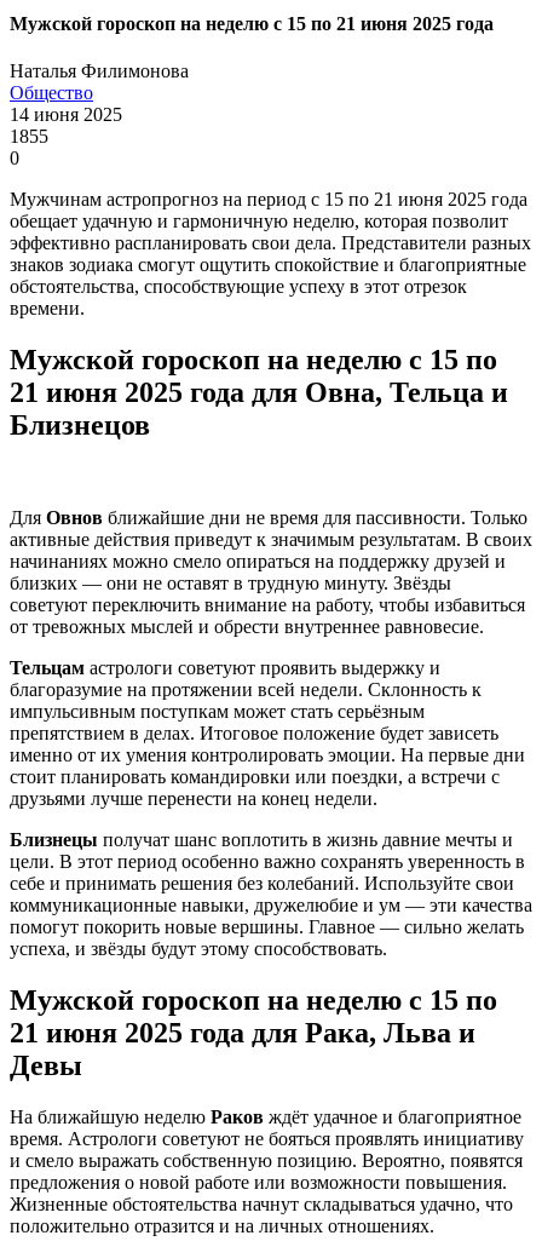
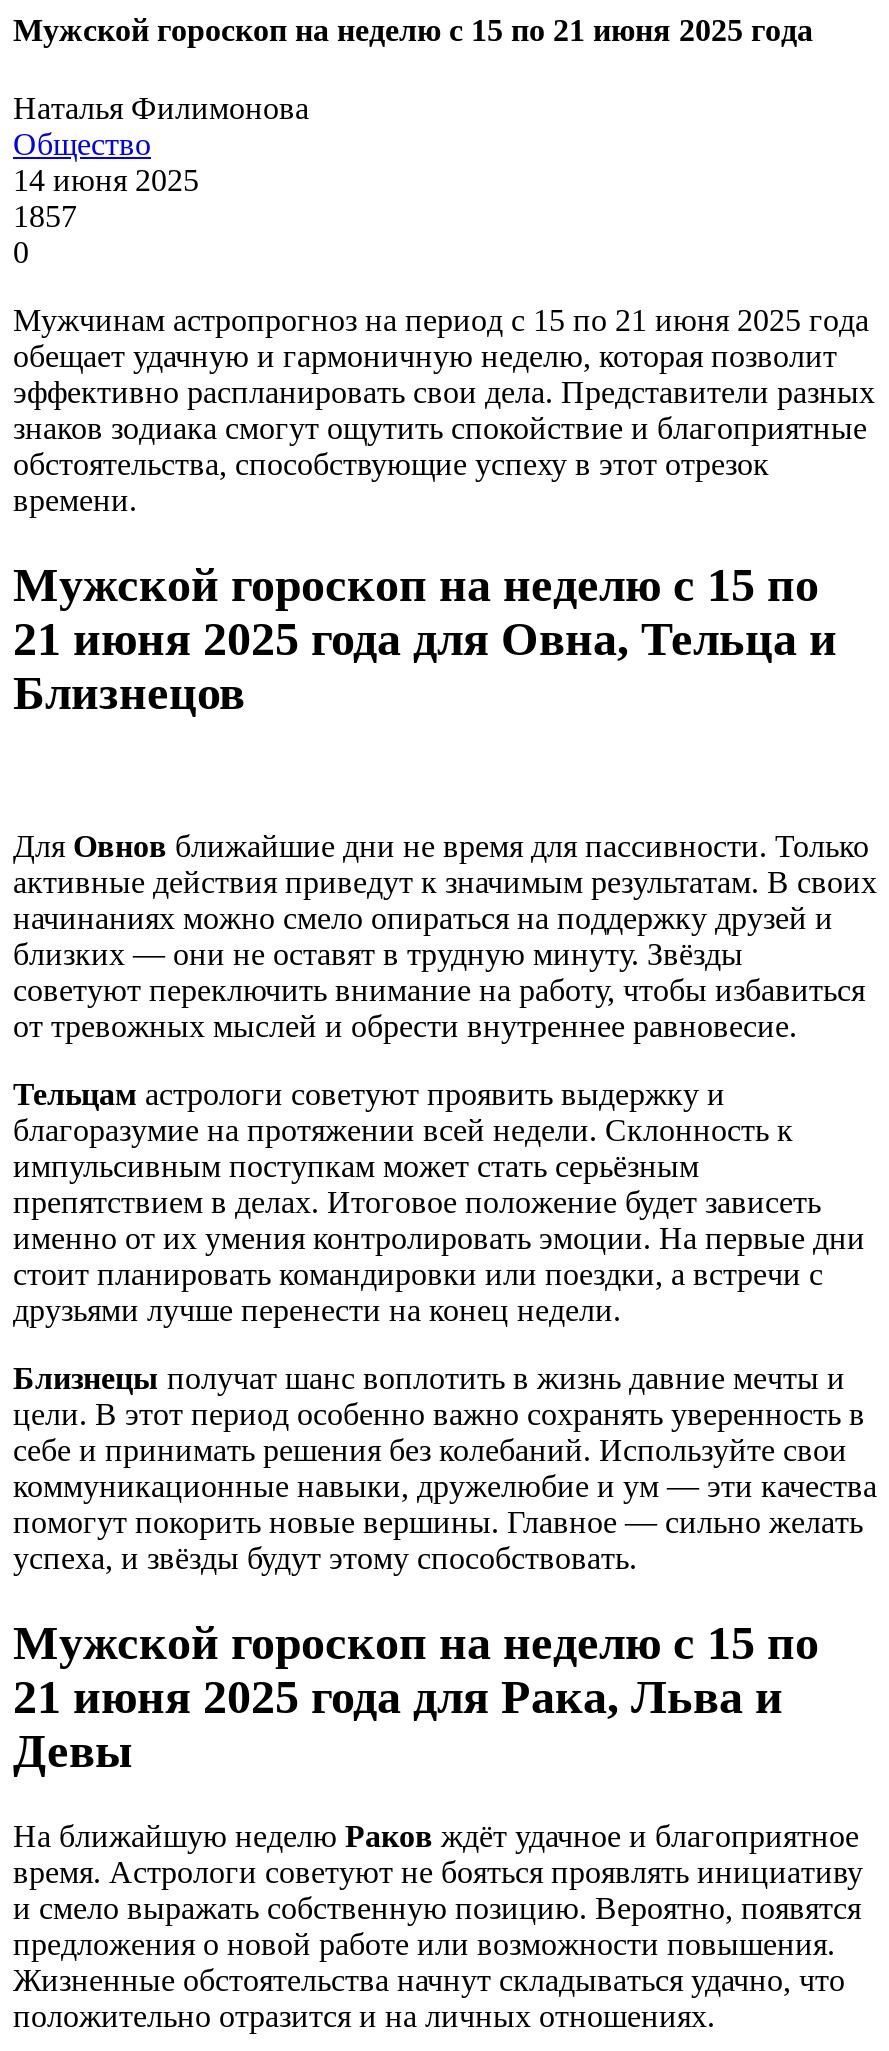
- 1855
+ 1857
